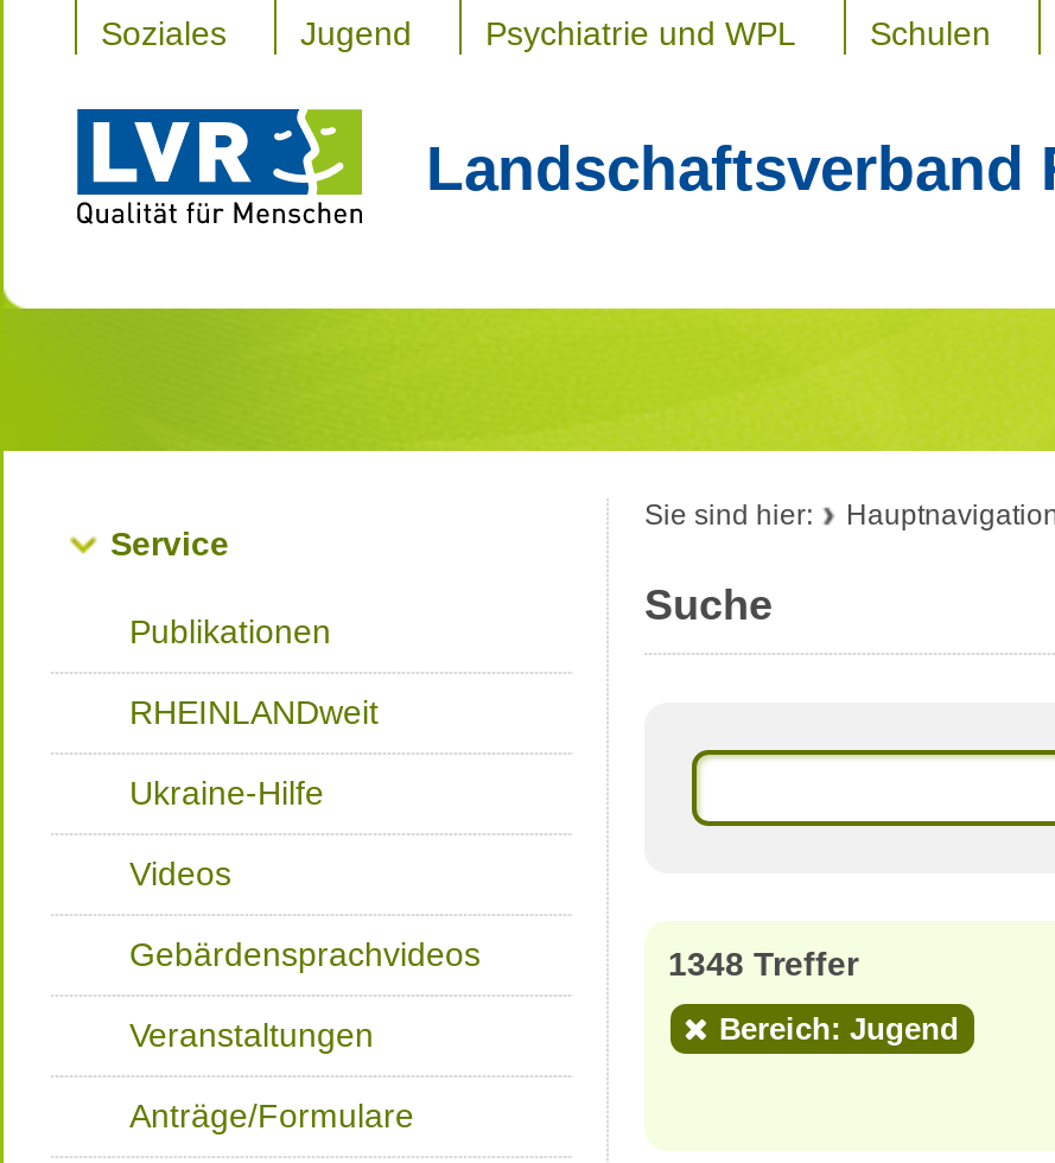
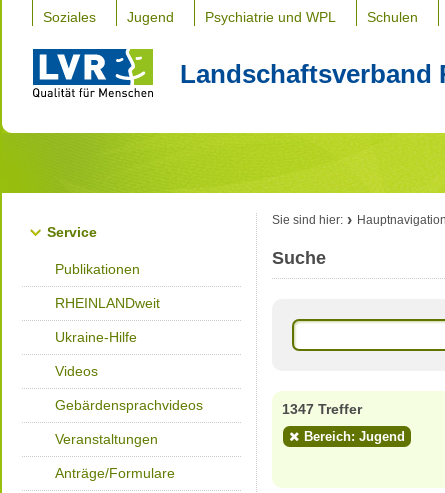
- 1348 Treffer
+ 1347 Treffer
